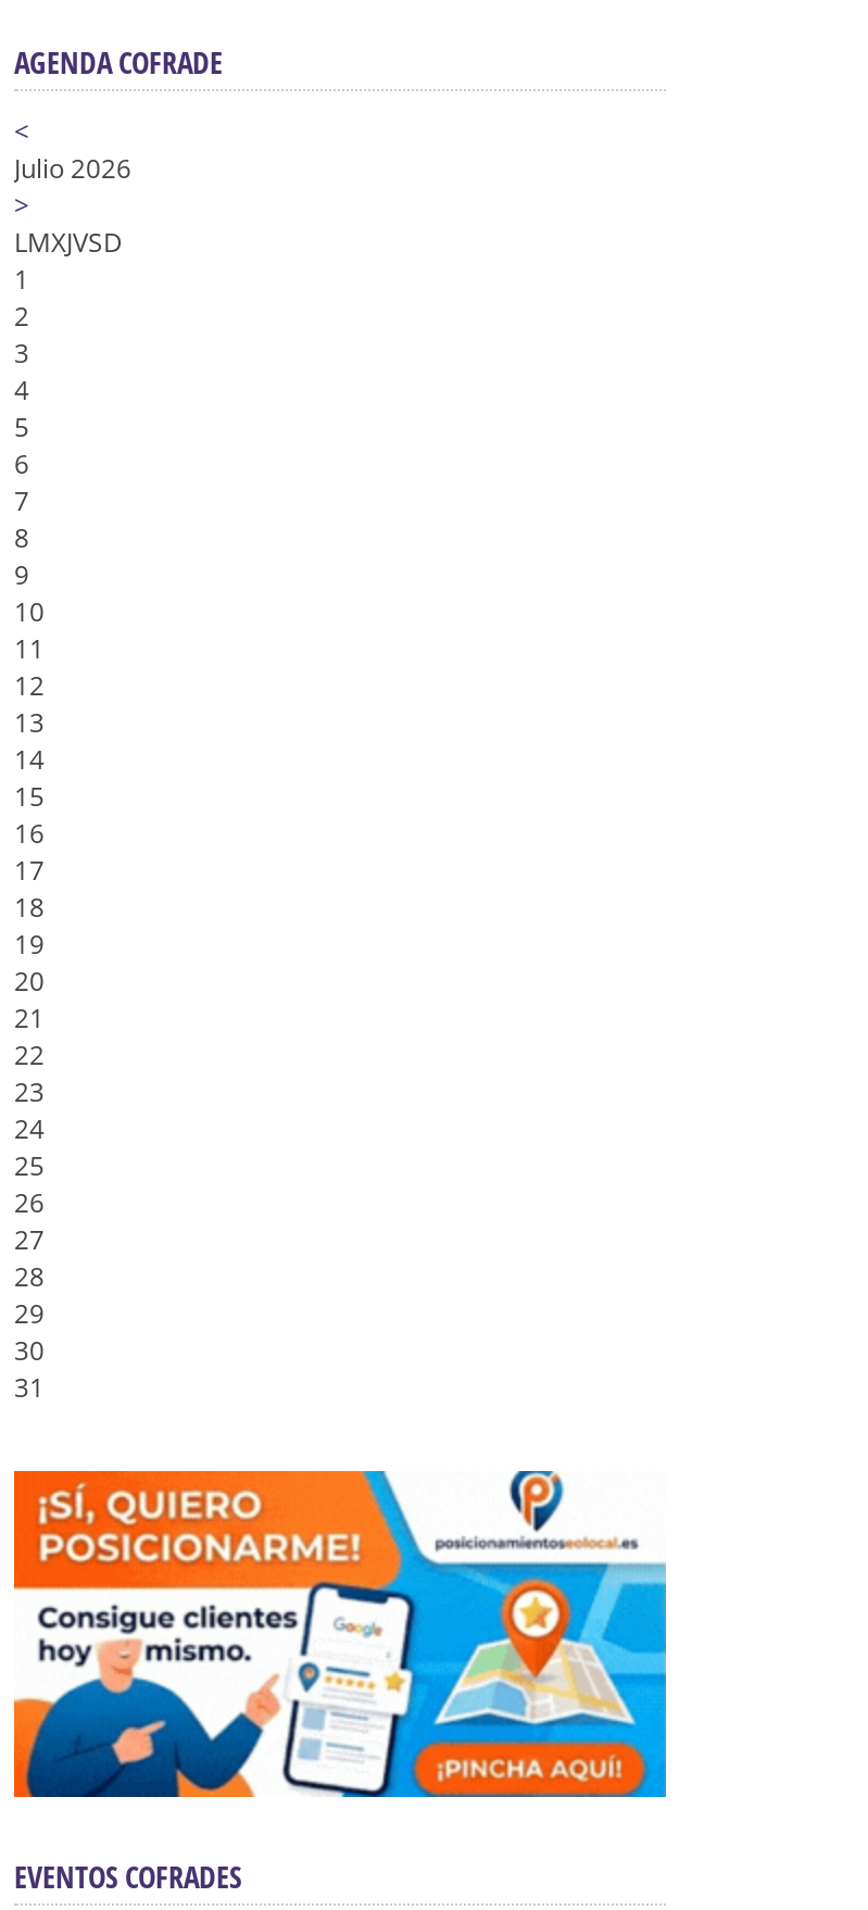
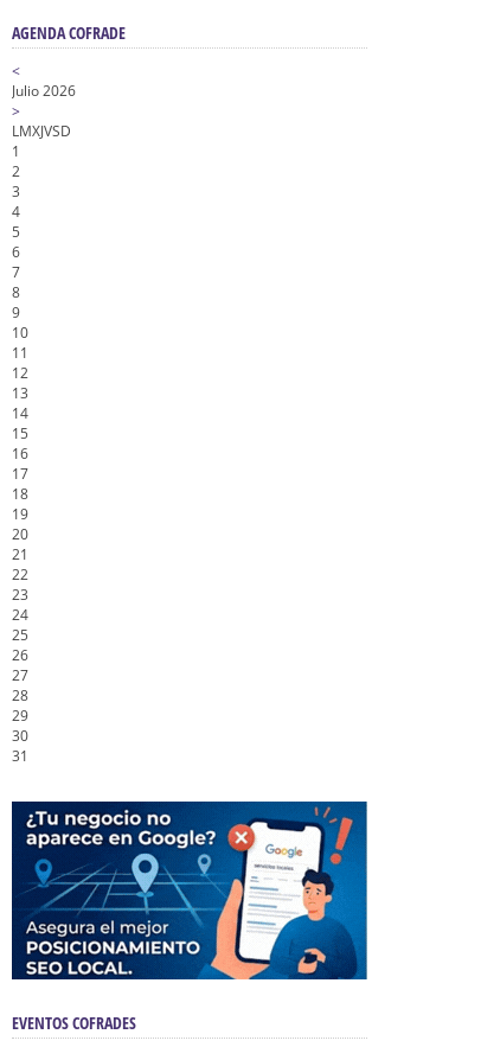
- [image]
+ [image]
